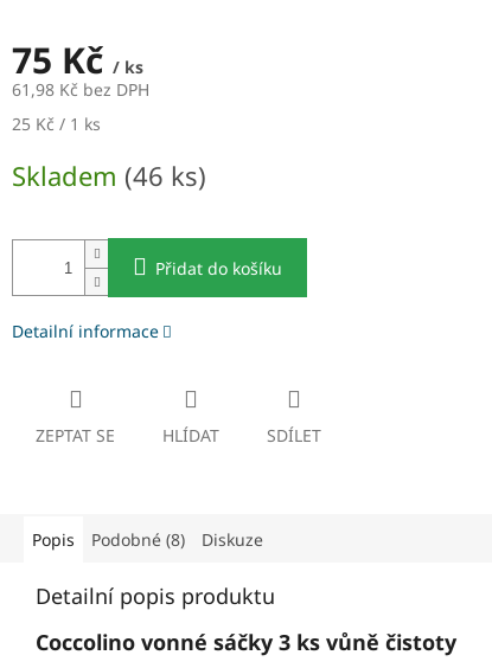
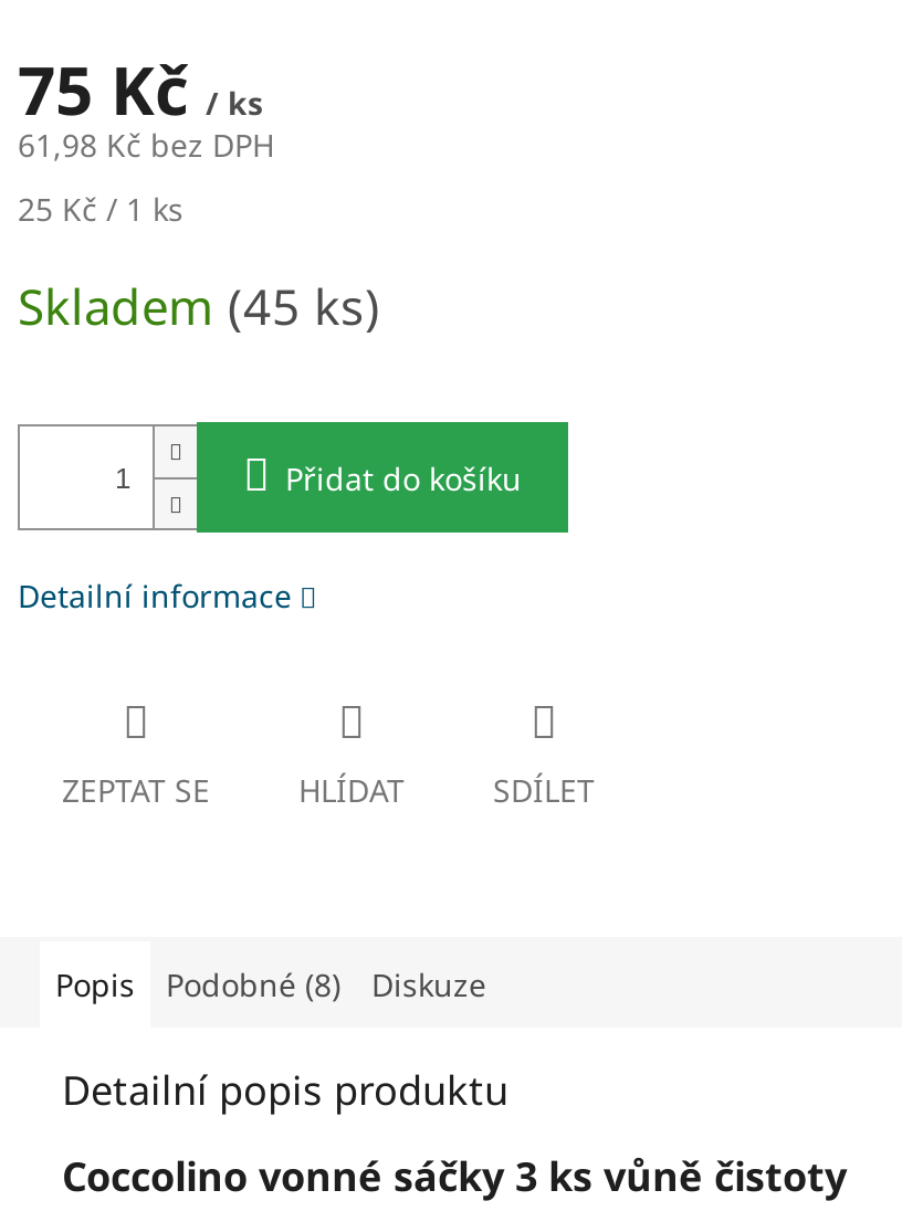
- Skladem (46 ks)
+ Skladem (45 ks)
